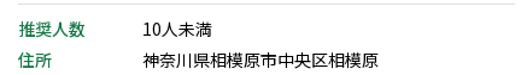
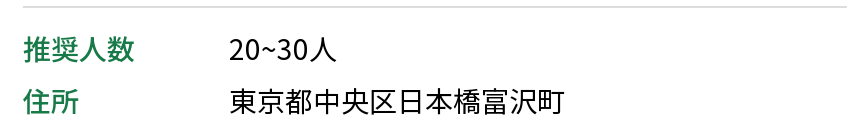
- 10人未満
+ 20~30人

- 神奈川県相模原市中央区相模原
+ 東京都中央区日本橋富沢町
